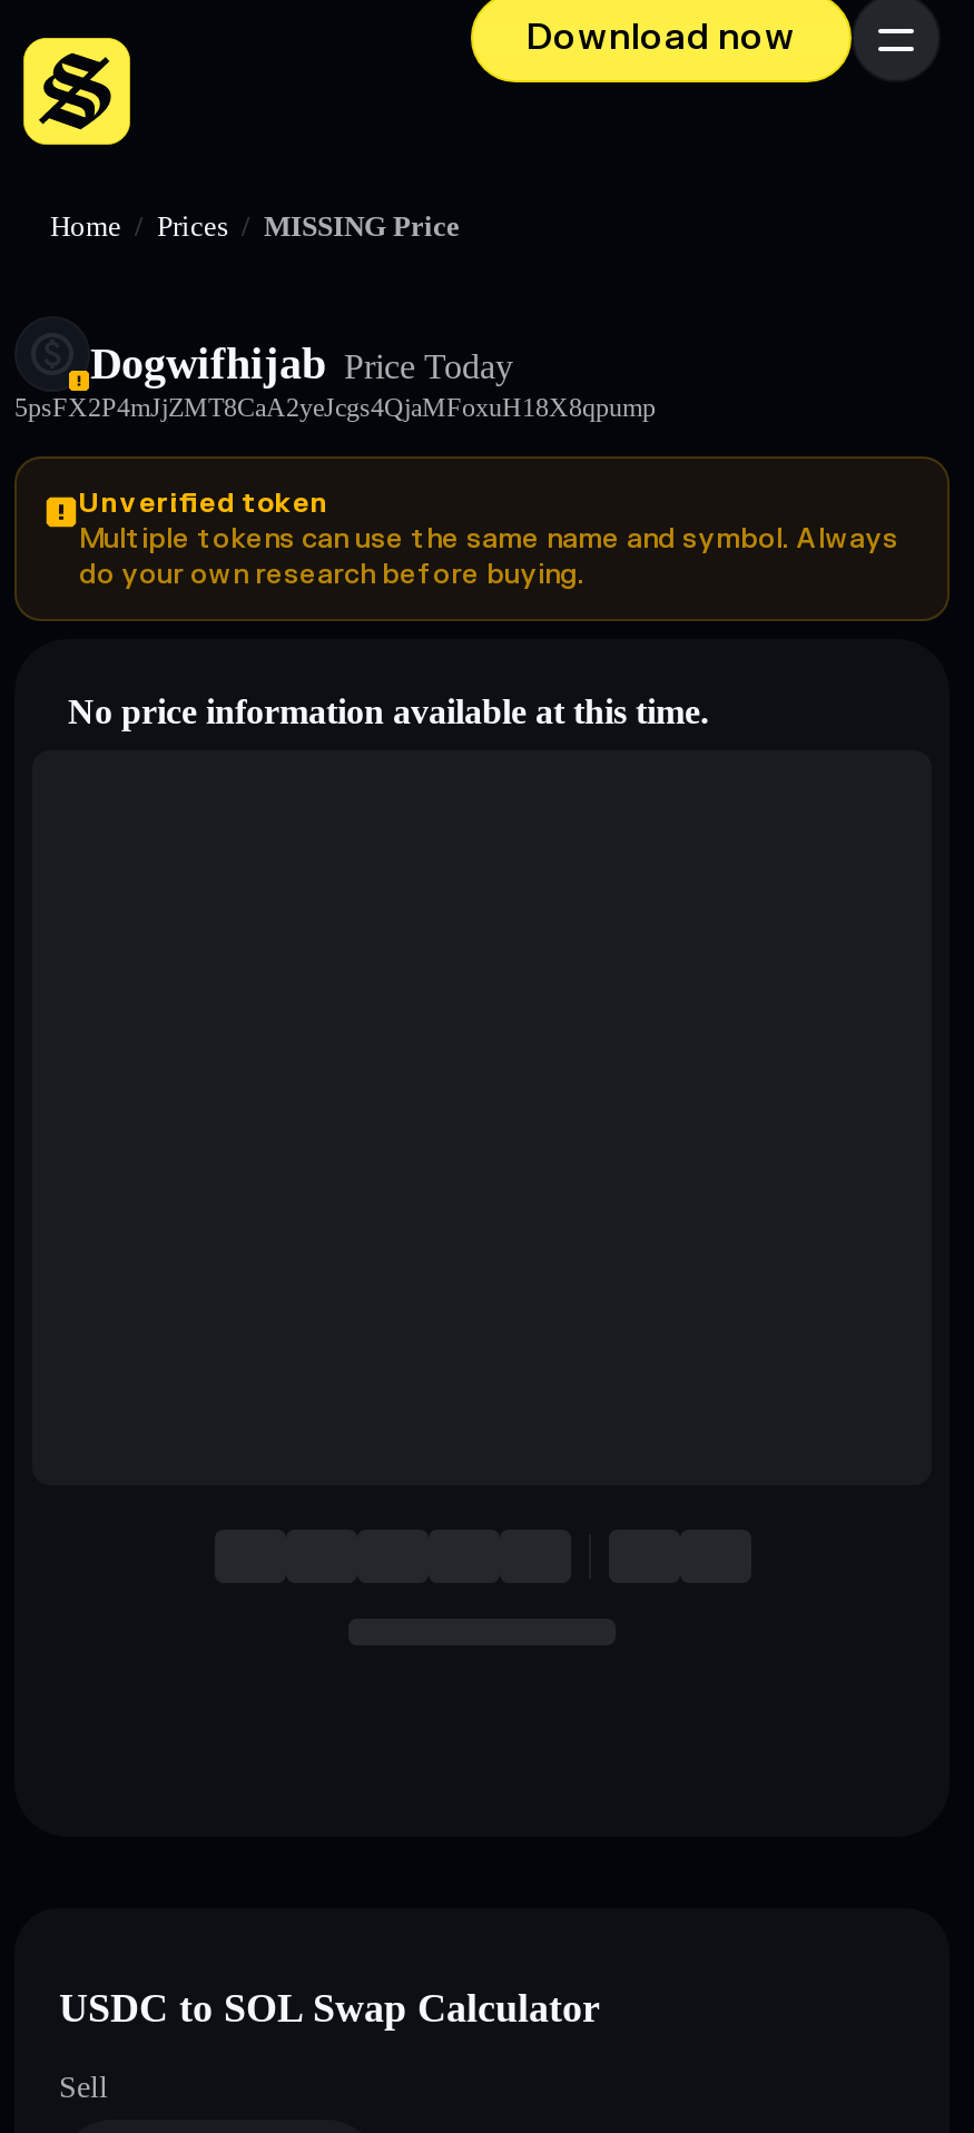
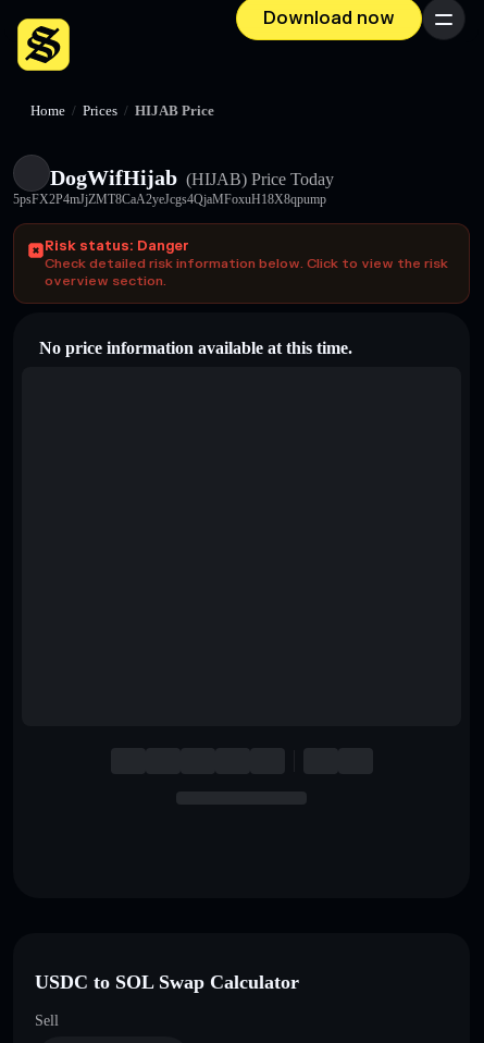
- Home / Prices / MISSING Price
+ Home / Prices / HIJAB Price

- Dogwifhijab Price Today
+ DogWifHijab (HIJAB) Price Today

- Unverified token
- Multiple tokens can use the same name and symbol. Always
- do your own research before buying.
+ Risk status: Danger
+ Check detailed risk information below. Click to view the risk
+ overview section.
